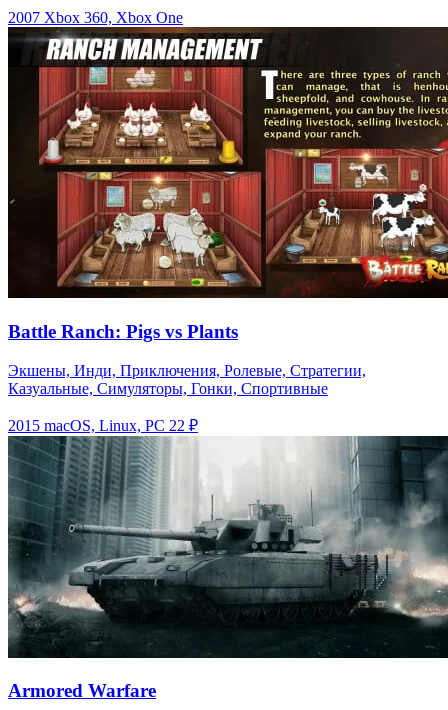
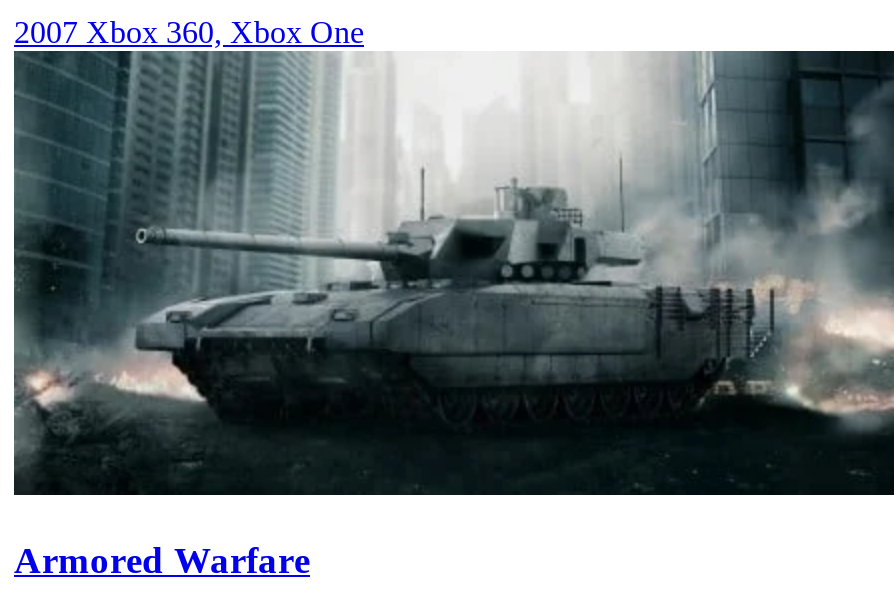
- [image]
- Battle Ranch: Pigs vs Plants
- Экшены, Инди, Приключения, Ролевые, Стратегии,
- Казуальные, Симуляторы, Гонки, Спортивные
- 2015 macOS, Linux, PC 22 ₽
